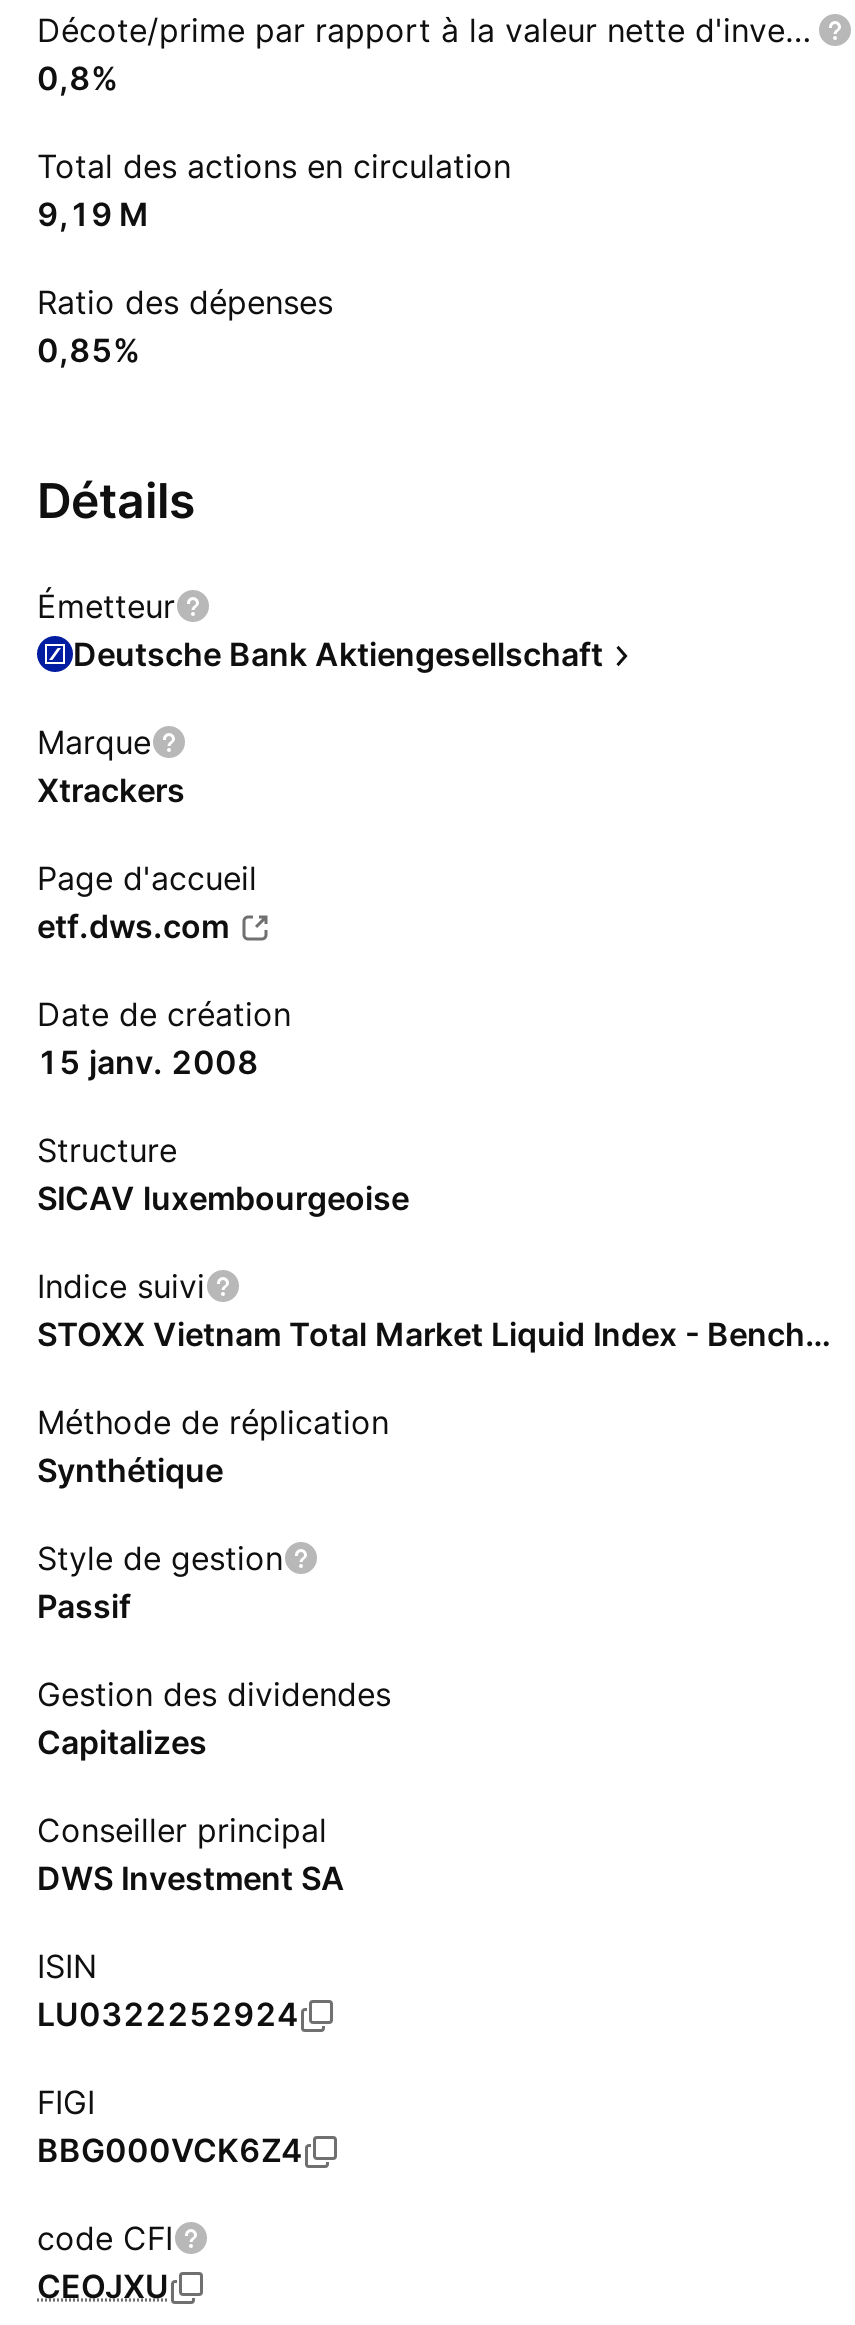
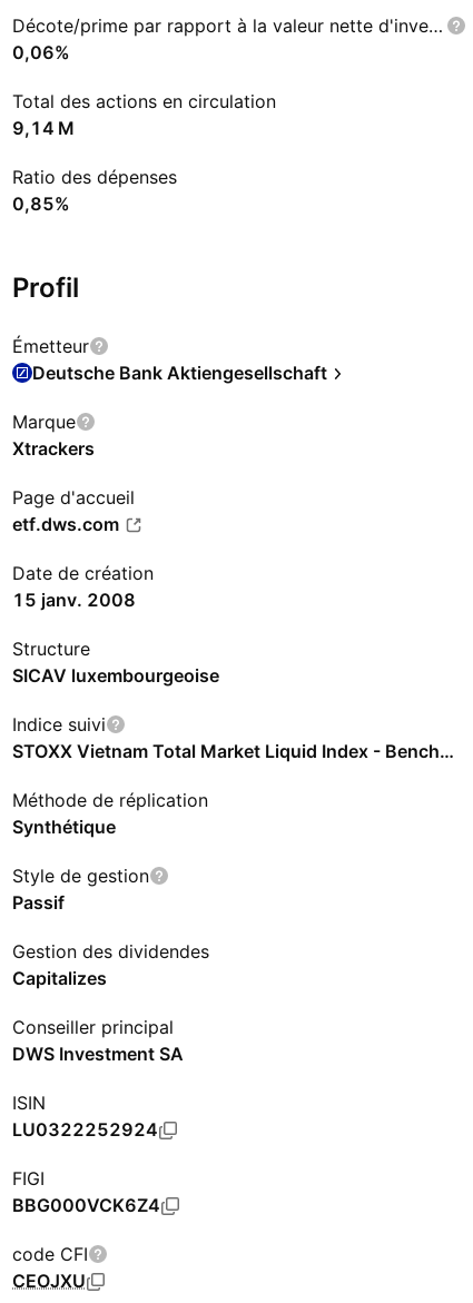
- 0,8%
+ 0,06%

- 9,19 M
+ 9,14 M

- Détails
+ Profil
